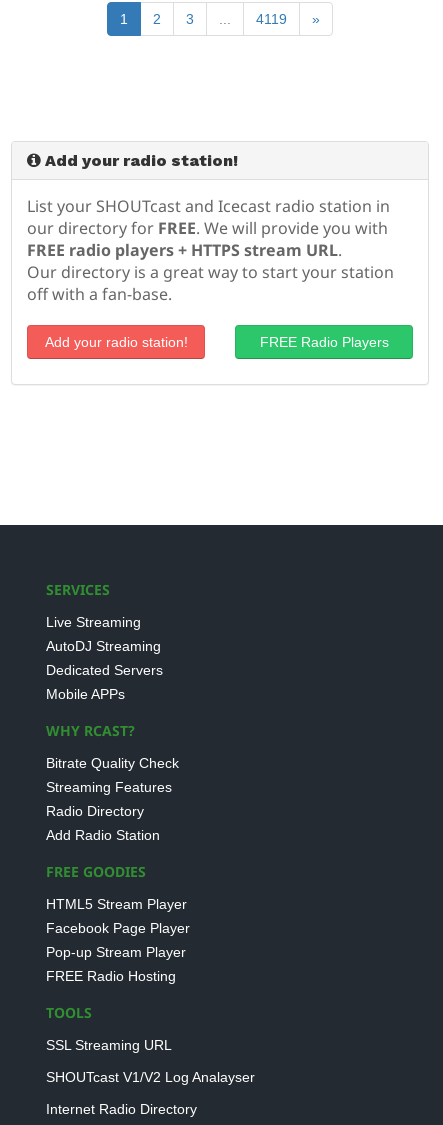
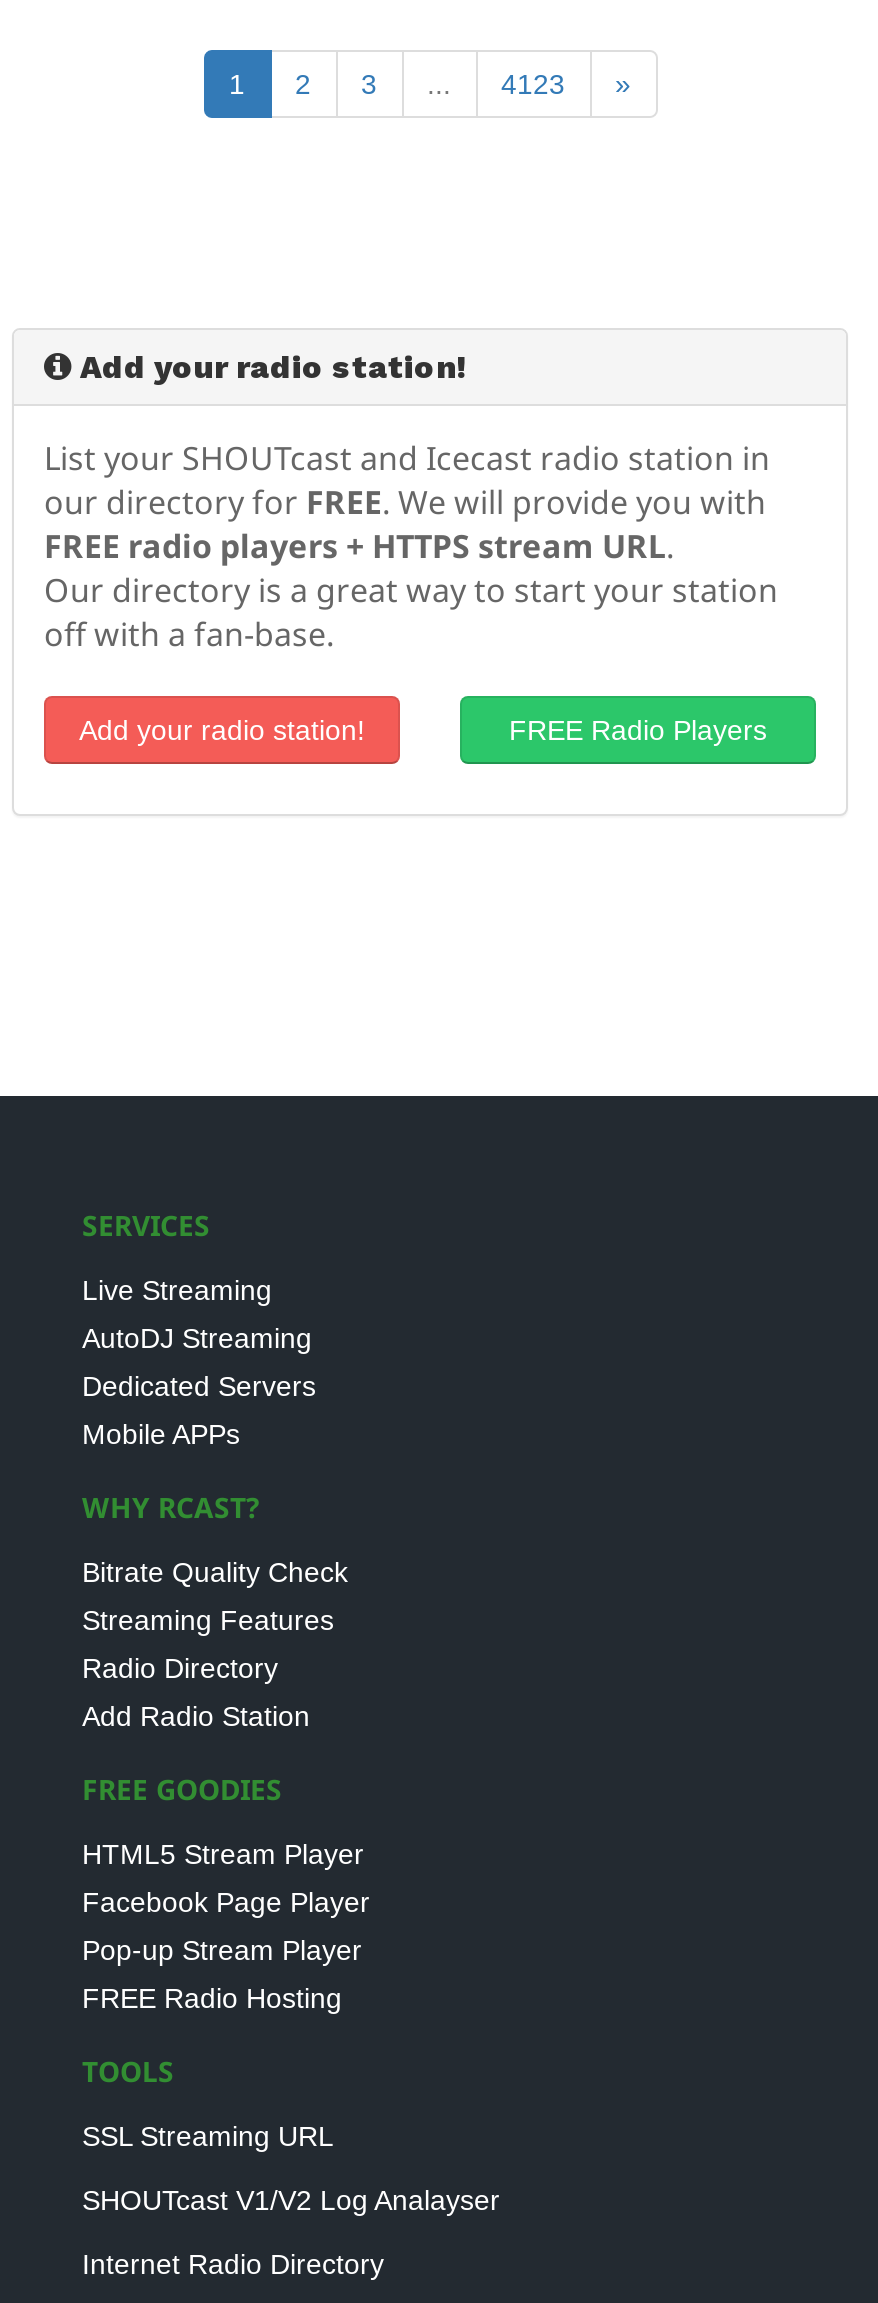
- 4119
+ 4123
